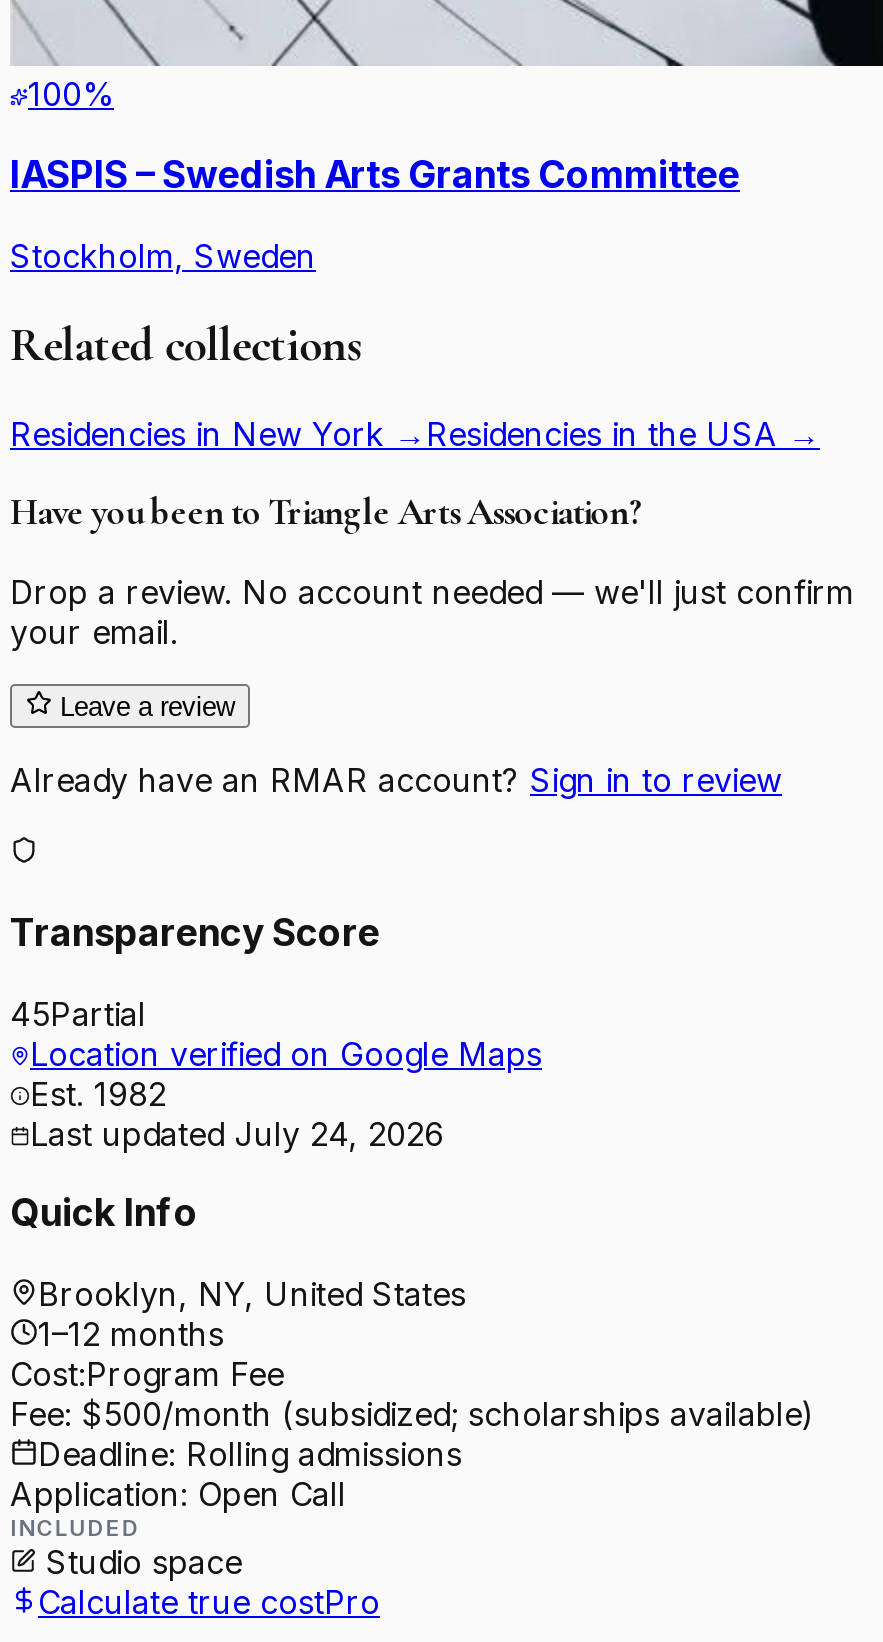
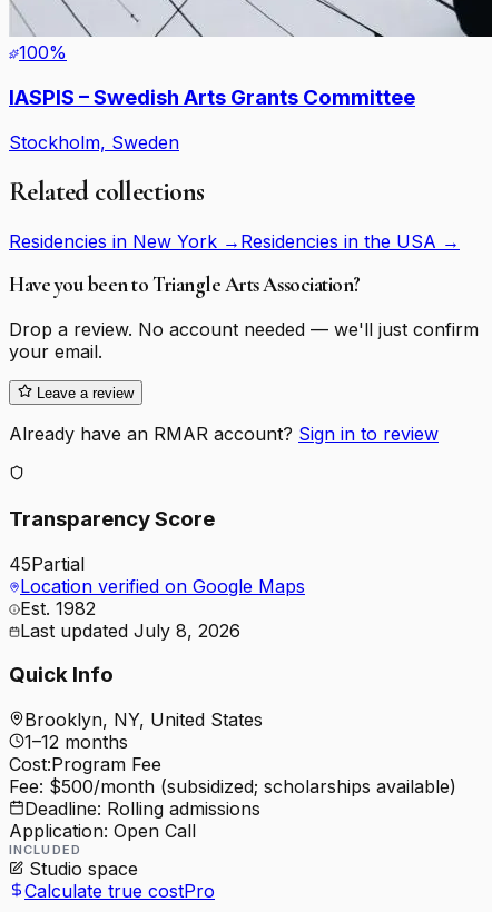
- Last updated July 24, 2026
+ Last updated July 8, 2026
